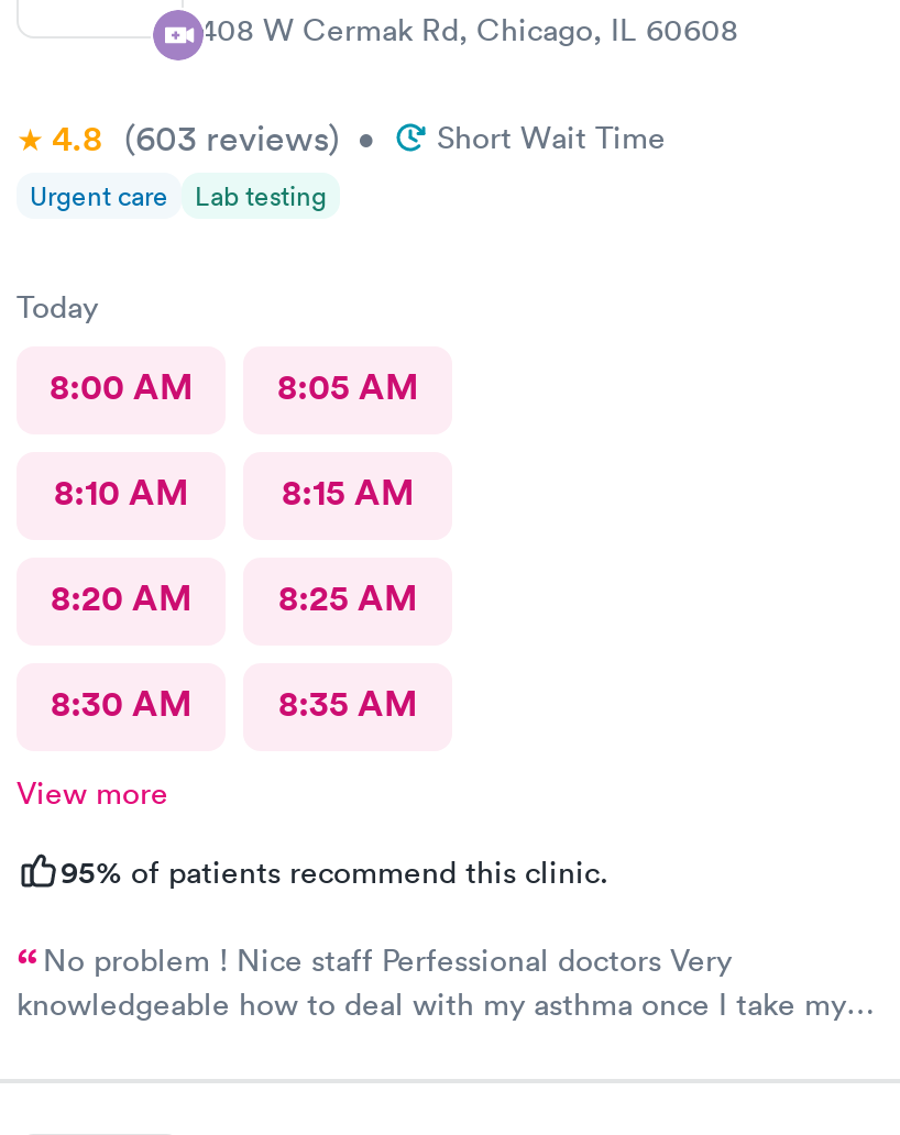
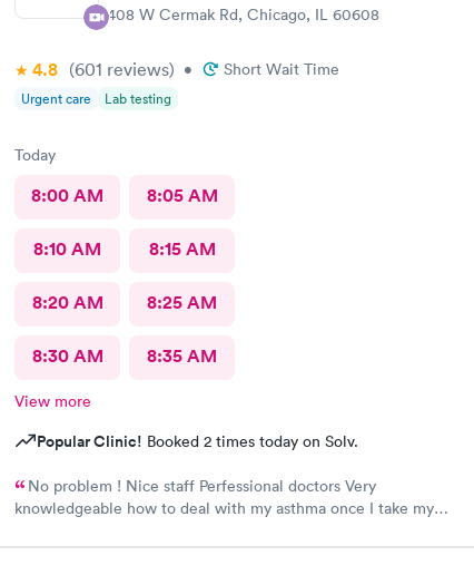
- 4.8 (603 reviews) • Short Wait Time
+ 4.8 (601 reviews) • Short Wait Time

- 95% of patients recommend this clinic.
+ Popular Clinic! Booked 2 times today on Solv.
